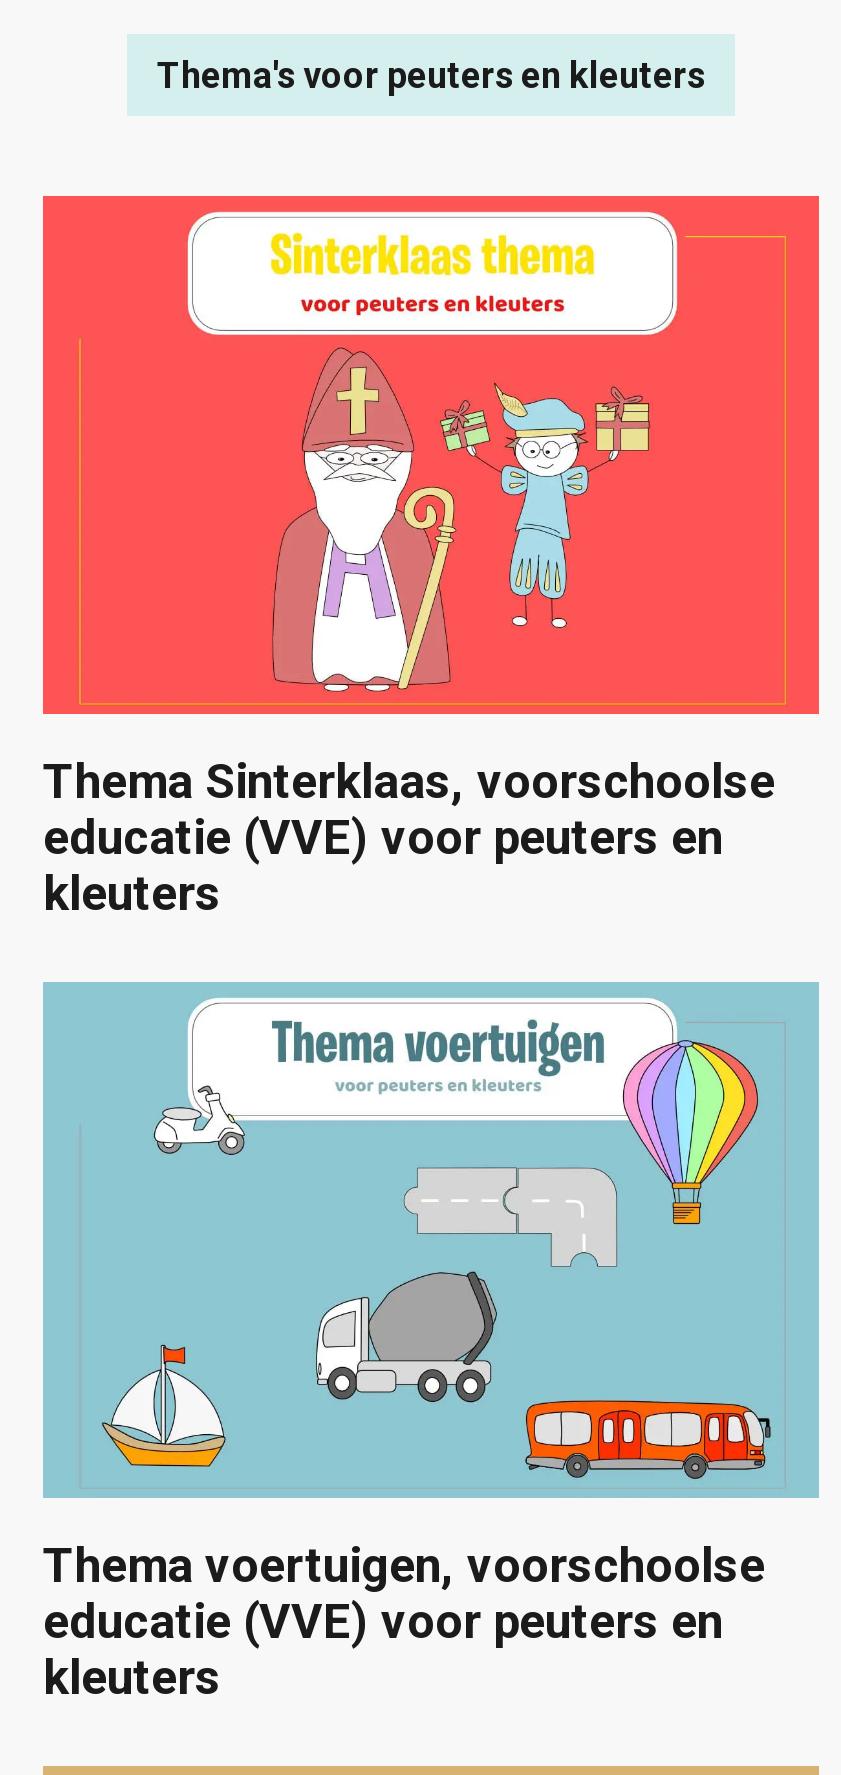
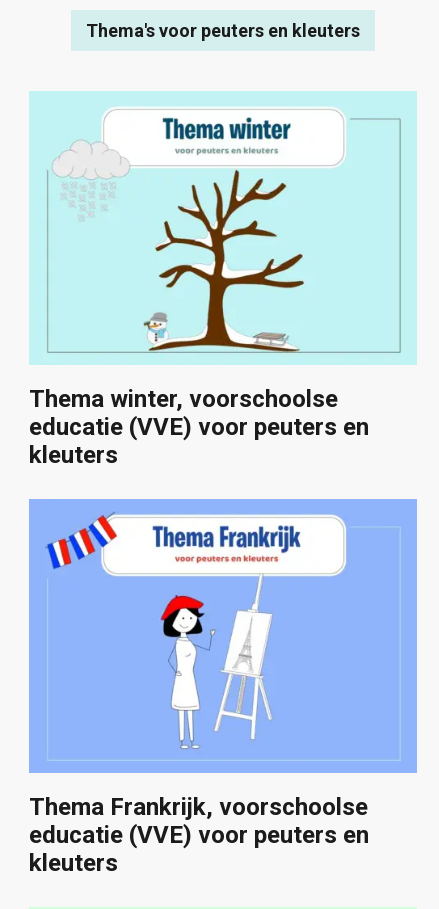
- [image]
- Thema Sinterklaas, voorschoolse
+ [image]
+ Thema winter, voorschoolse

- [image]
- Thema voertuigen, voorschoolse
+ [image]
+ Thema Frankrijk, voorschoolse
